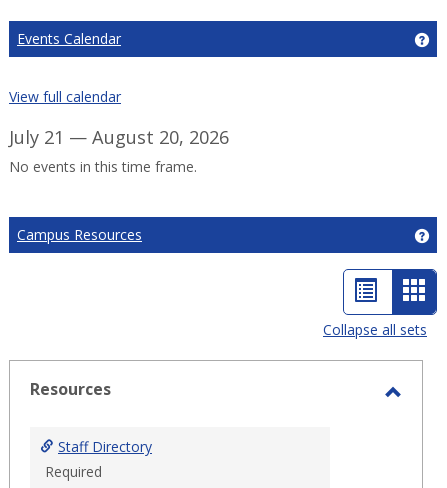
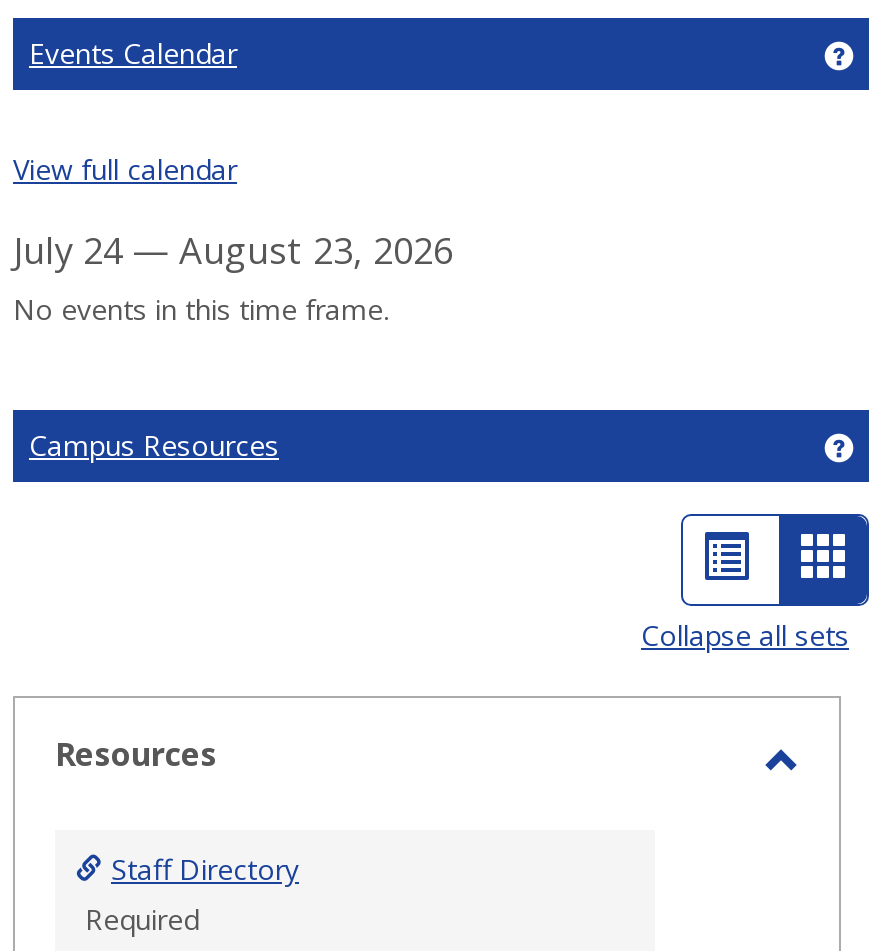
- July 21 — August 20, 2026
+ July 24 — August 23, 2026
